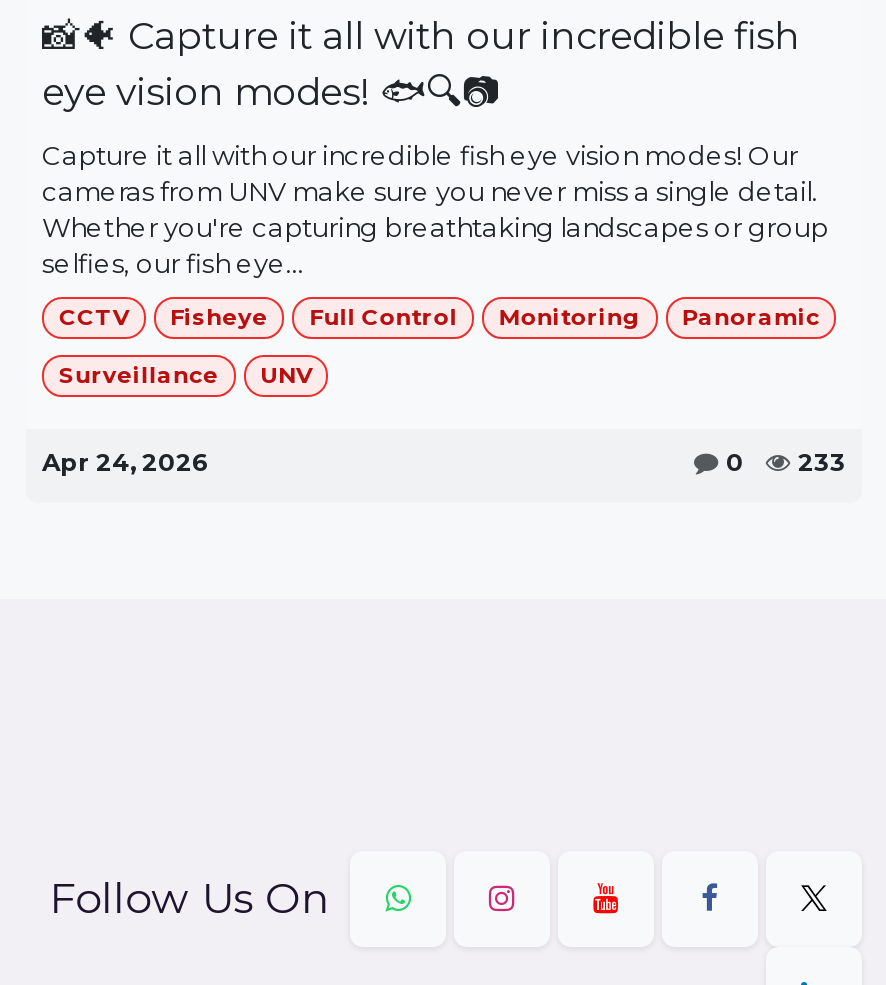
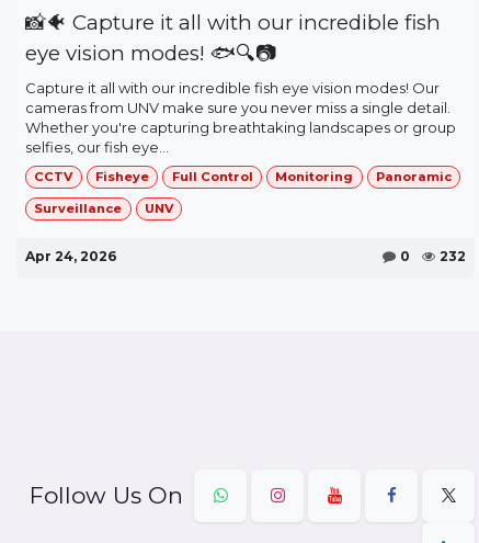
- 0 233
+ 0 232
